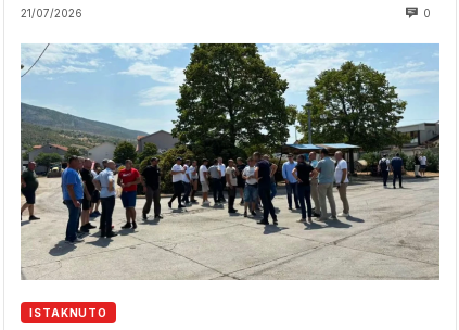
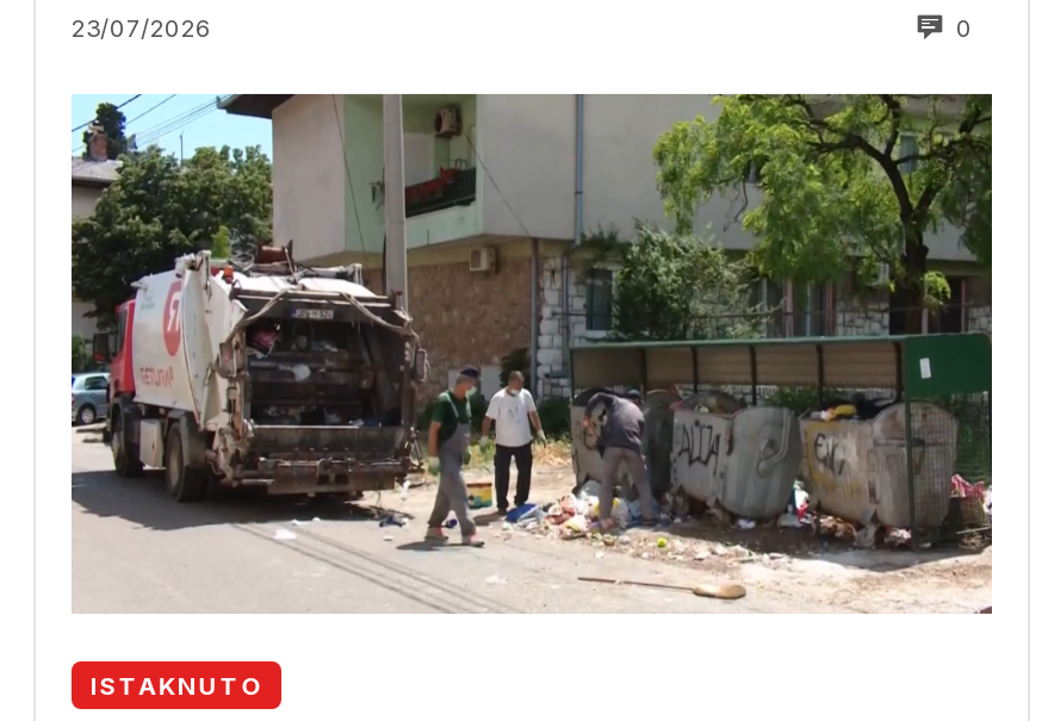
- 21/07/2026
+ 23/07/2026

- [image]
+ [image]
